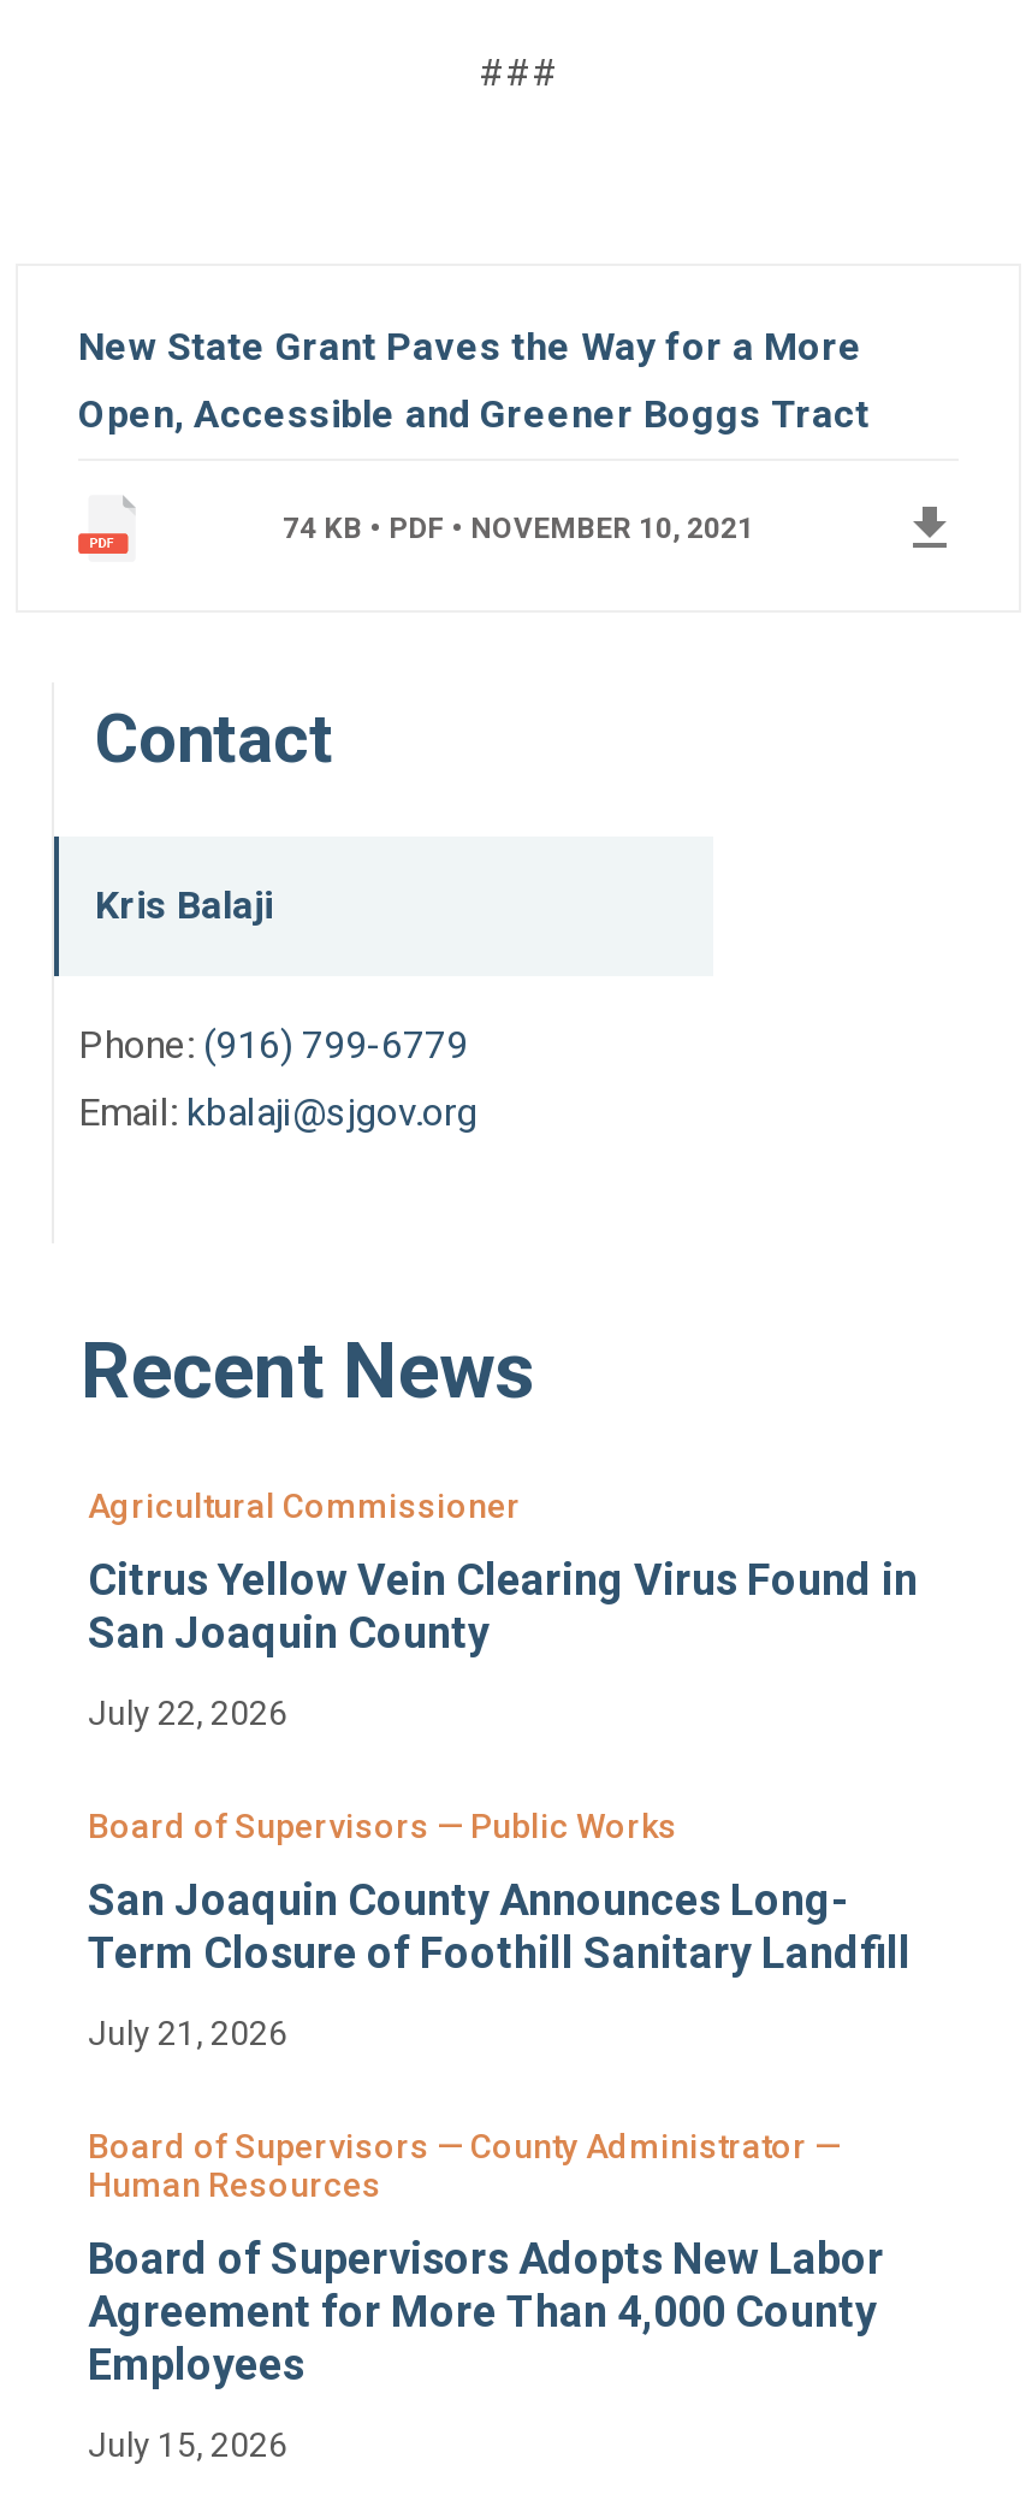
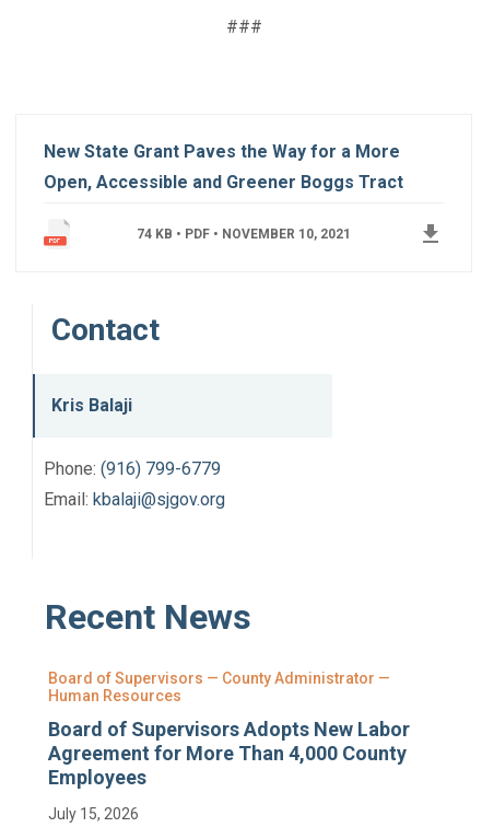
- Agricultural Commissioner
- Citrus Yellow Vein Clearing Virus Found in
- San Joaquin County
- July 22, 2026
- Board of Supervisors — Public Works
- San Joaquin County Announces Long-
- Term Closure of Foothill Sanitary Landfill
- July 21, 2026
